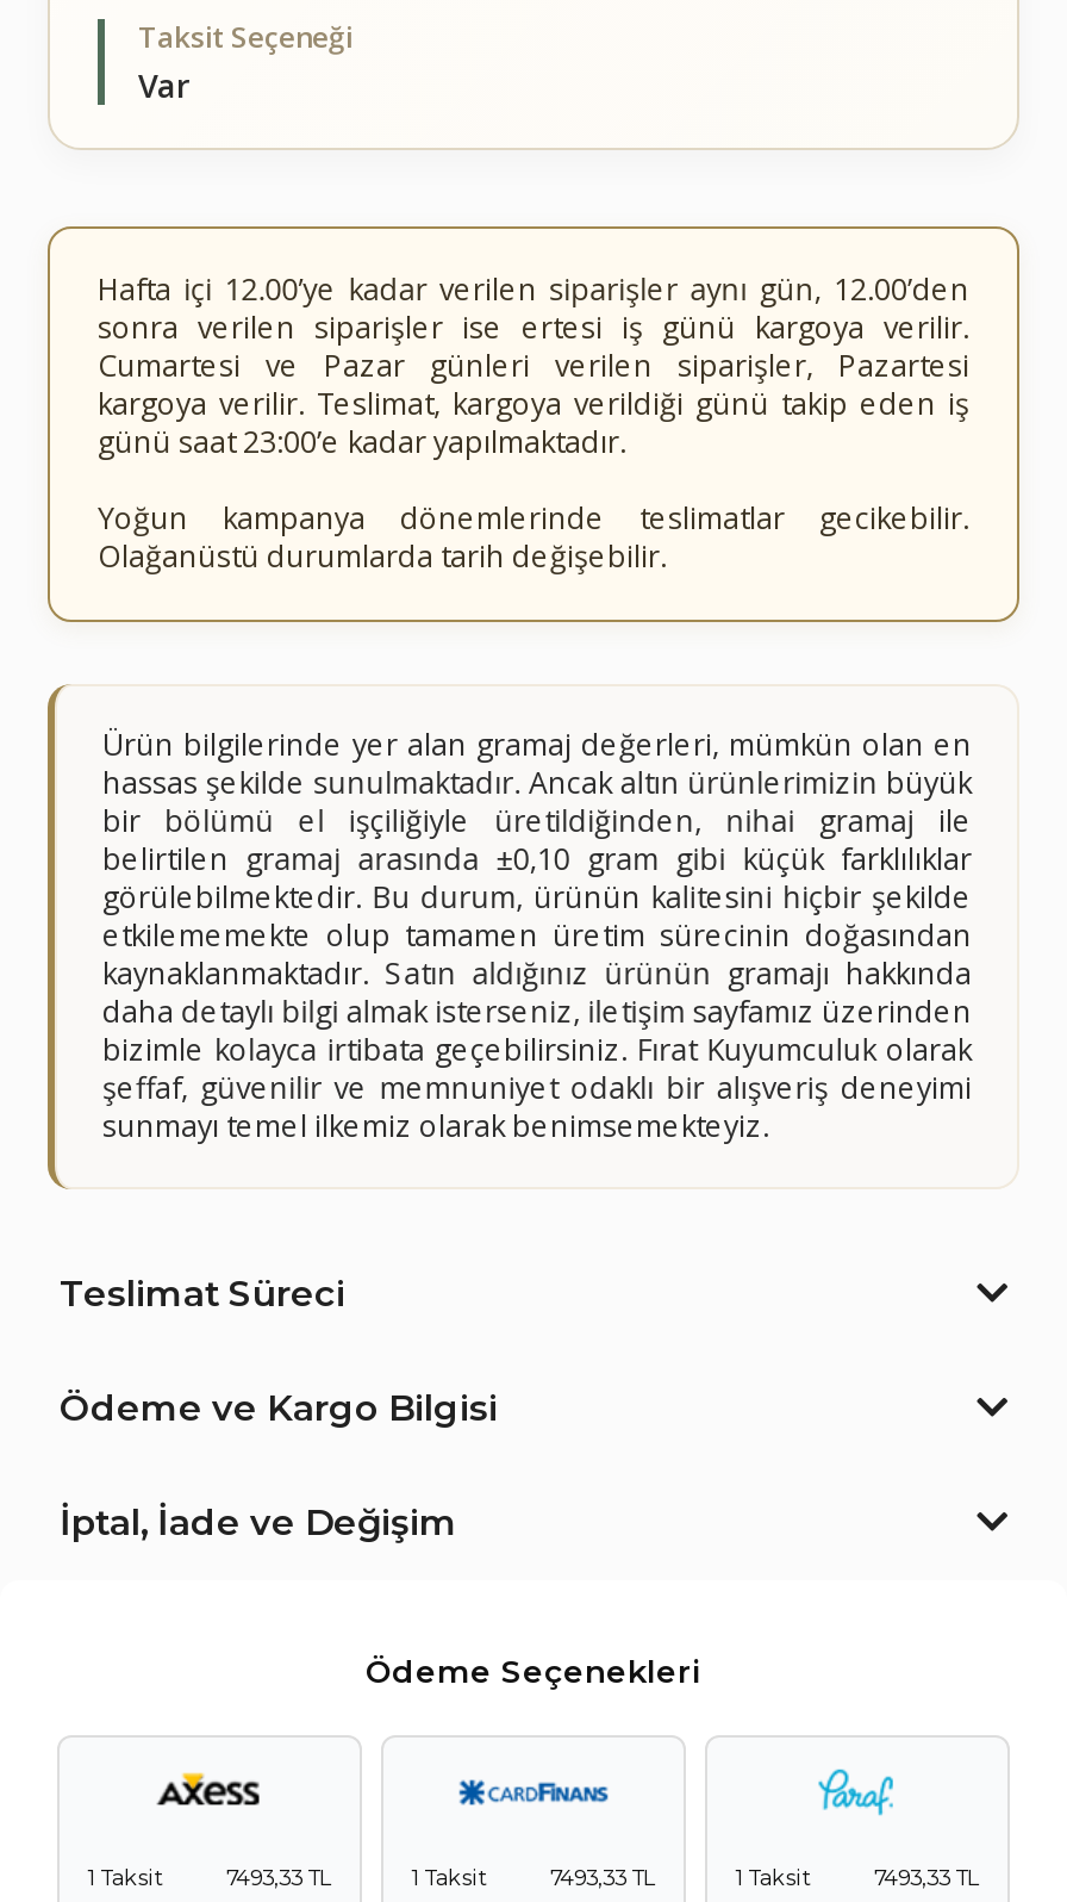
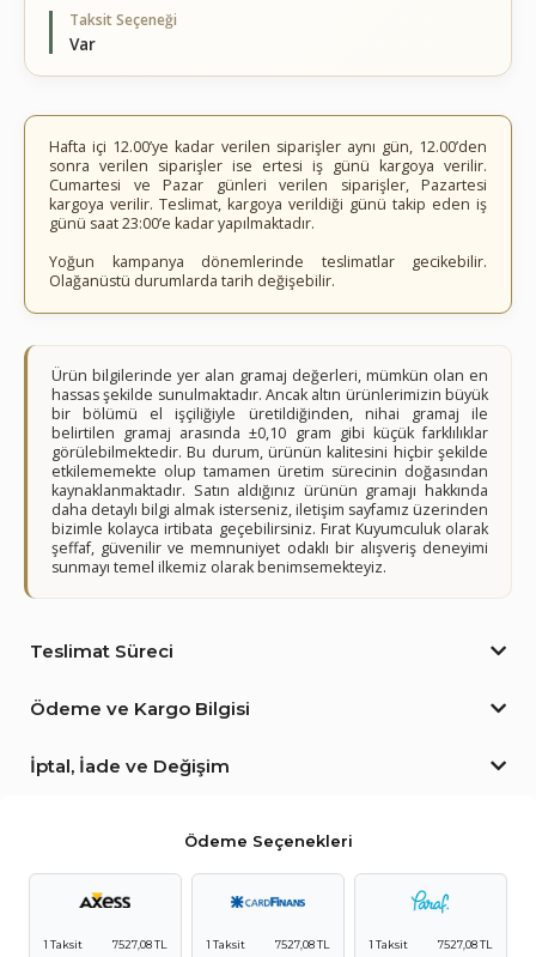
- 7493,33 TL
+ 7527,08 TL

- 7493,33 TL
+ 7527,08 TL

- 7493,33 TL
+ 7527,08 TL
